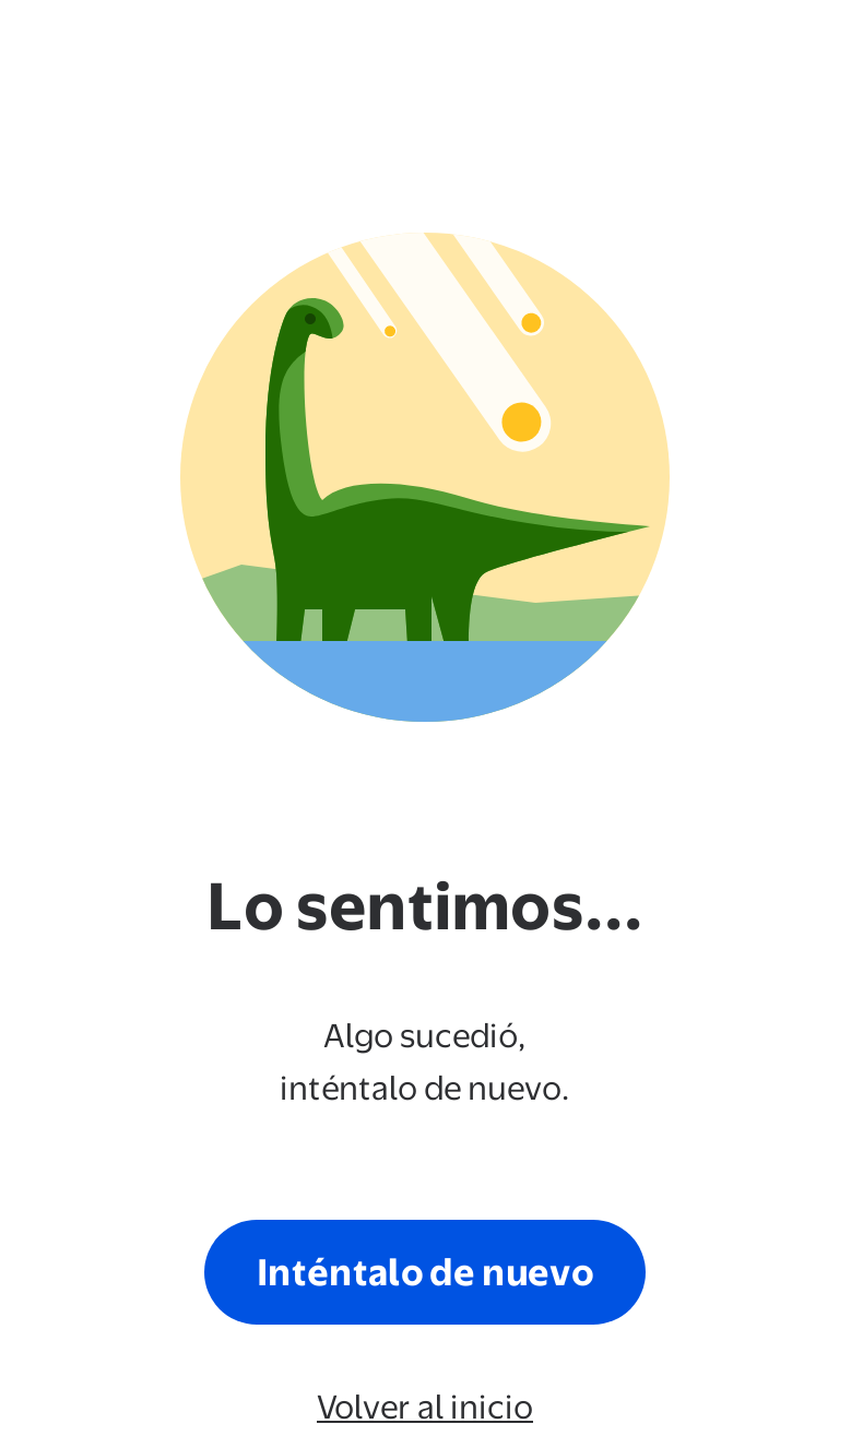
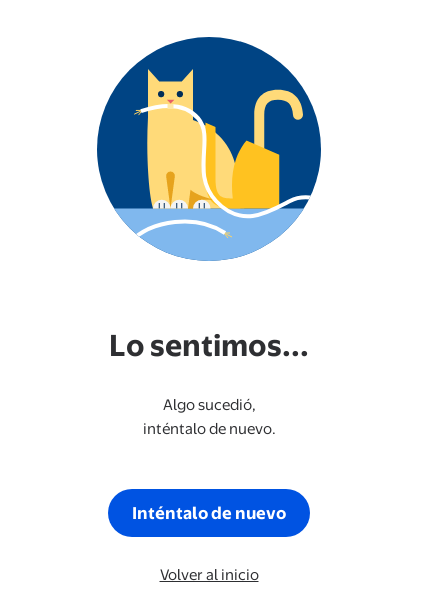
- [image]
+ [image]
